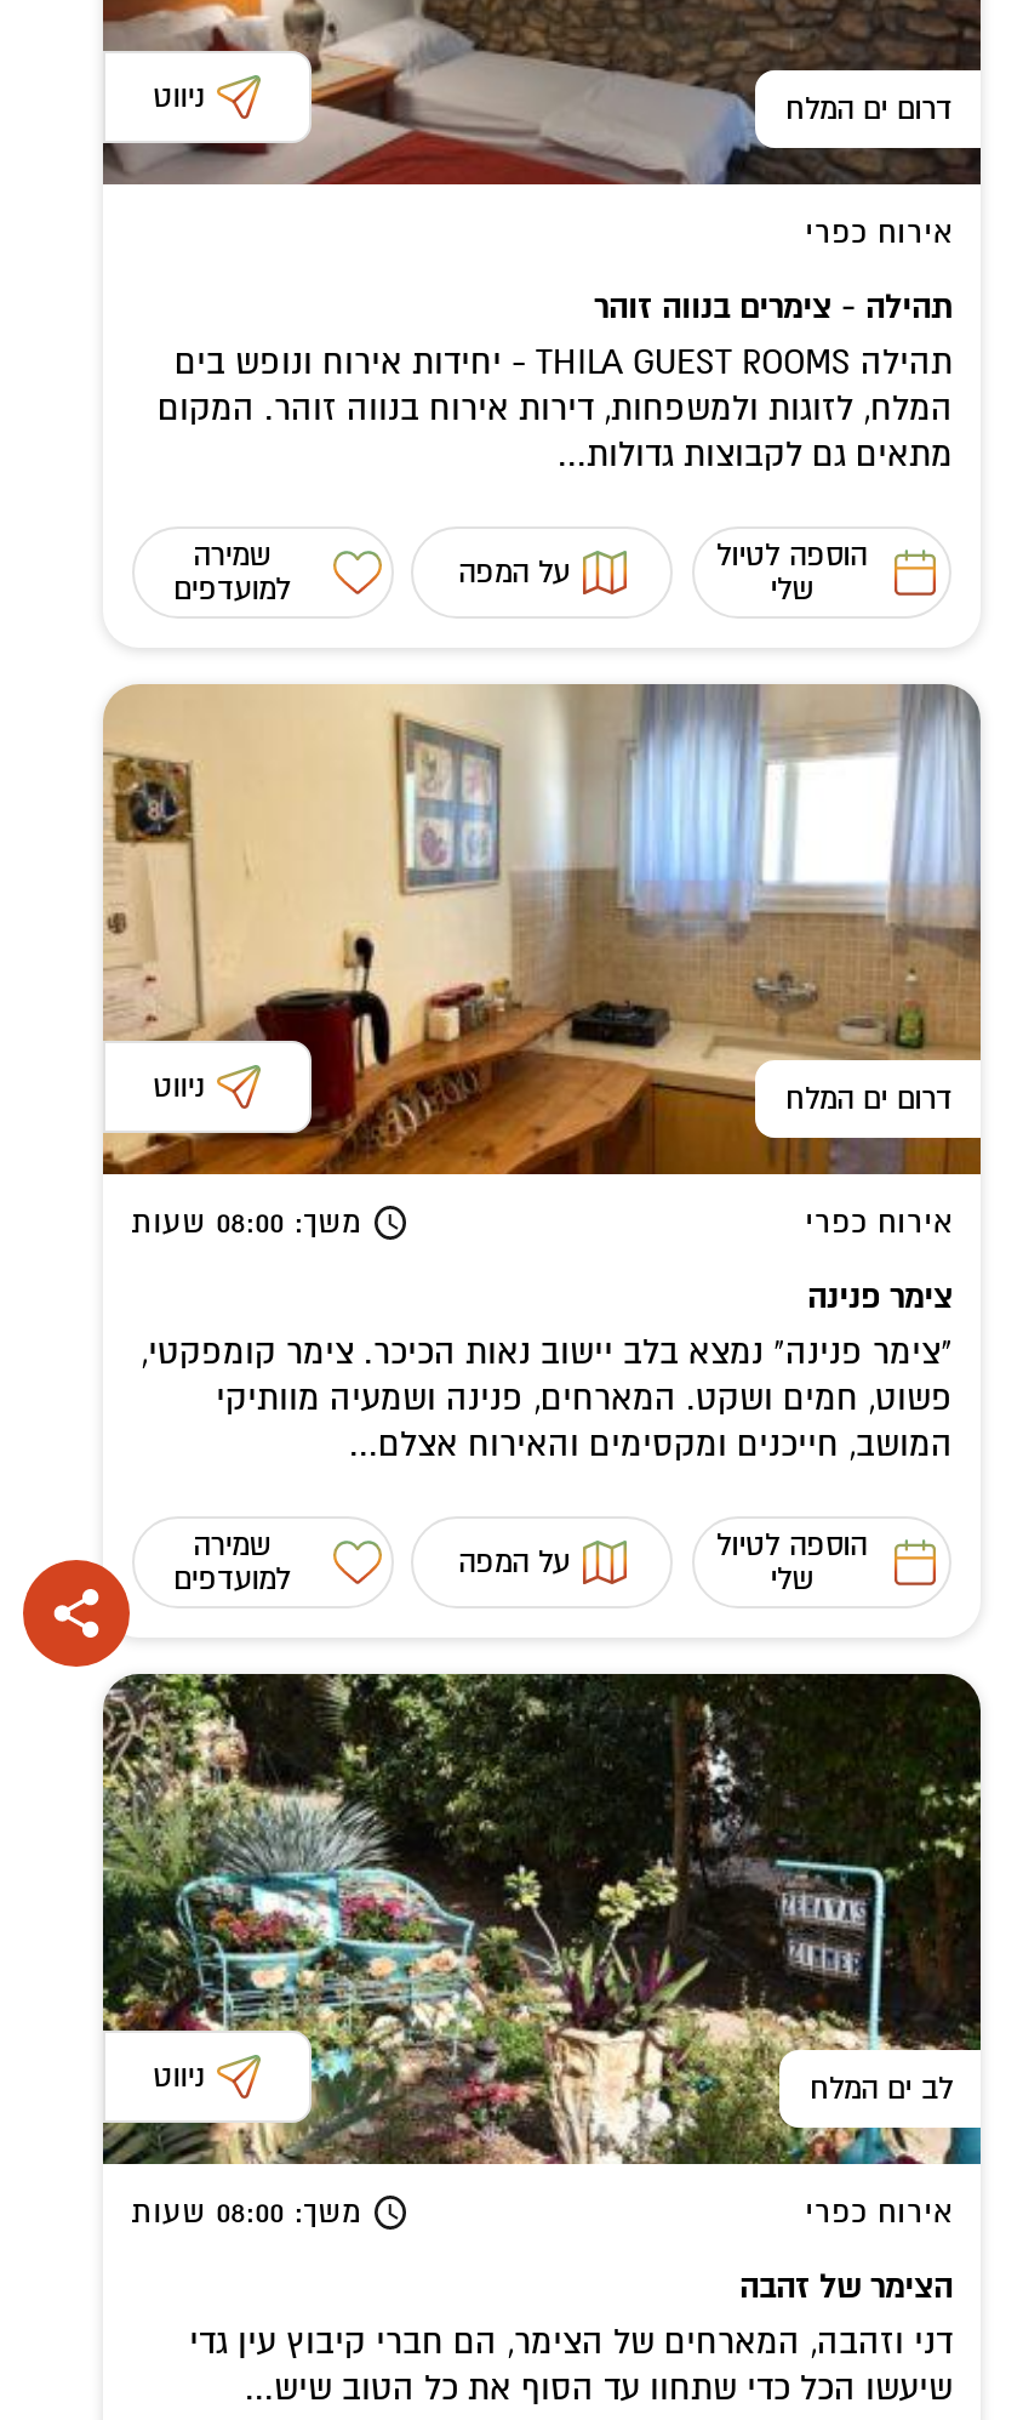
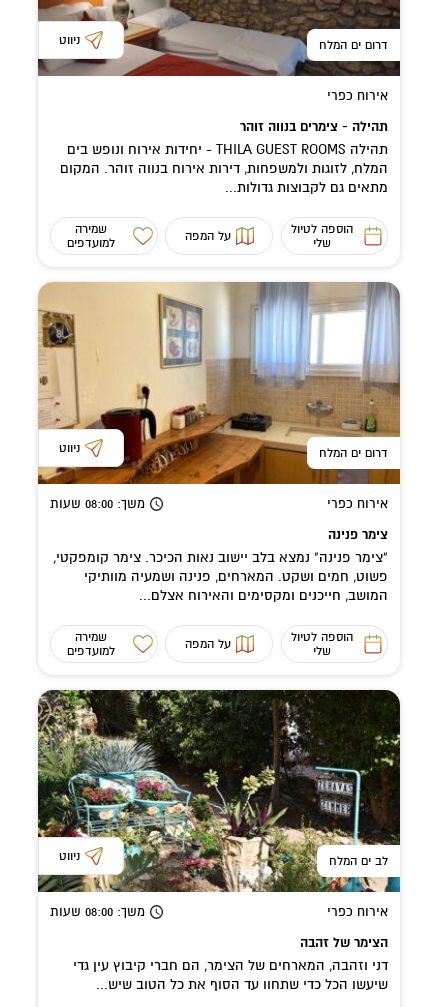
- [image]
